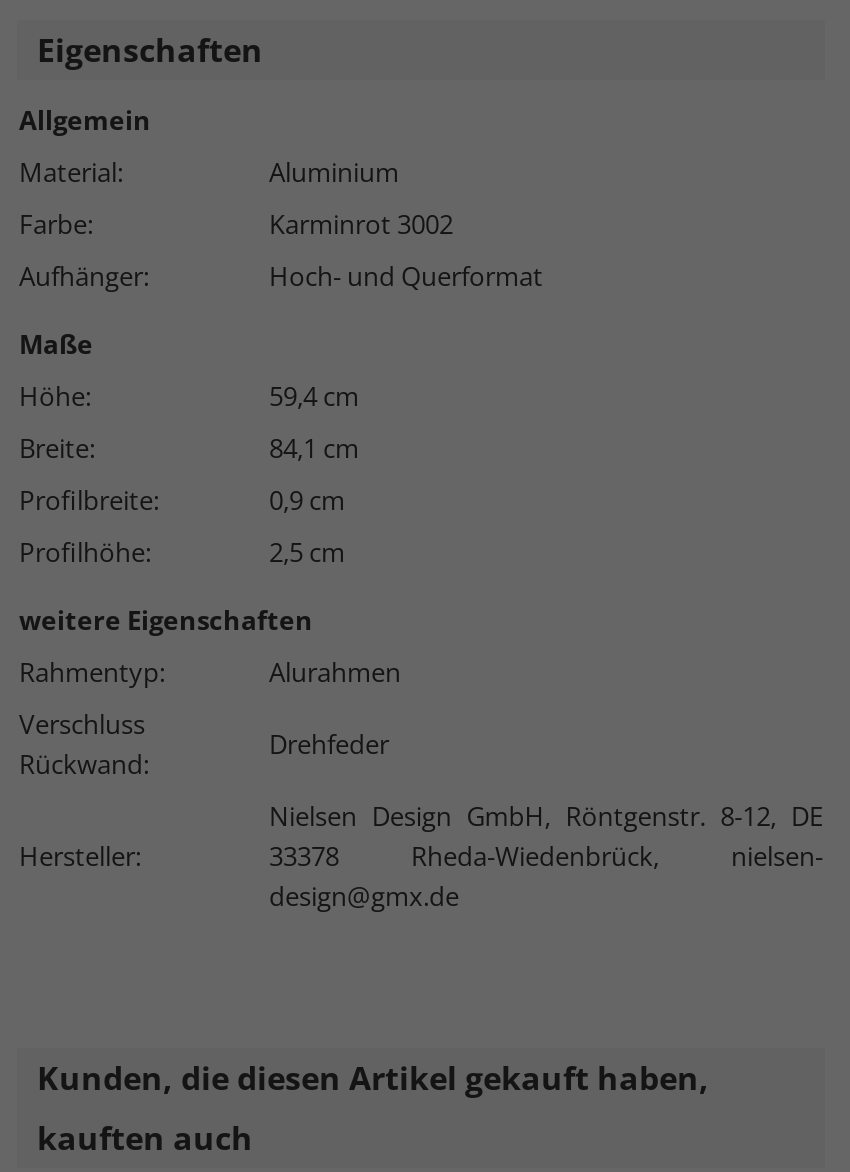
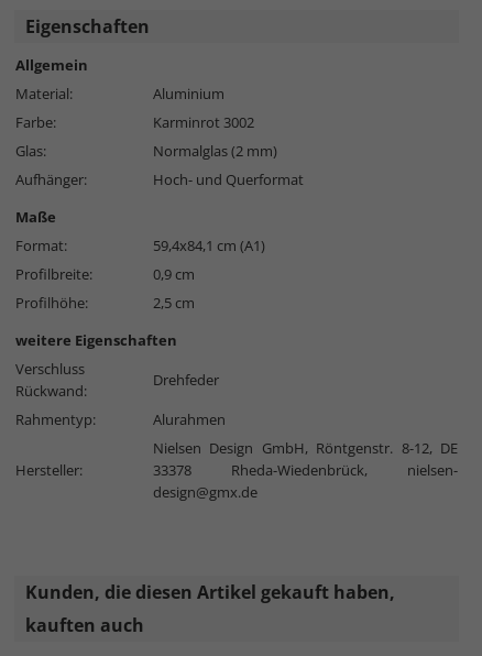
+ Glas:
+ Normalglas (2 mm)

moved down: Aufhänger: | Hoch- und Querformat | Maße

- Höhe:
- 59,4 cm
- Breite:
- 84,1 cm
+ Format:
+ 59,4x84,1 cm (A1)

moved down: Rahmentyp: | Alurahmen

moved up: Verschluss | Rückwand: | Drehfeder
